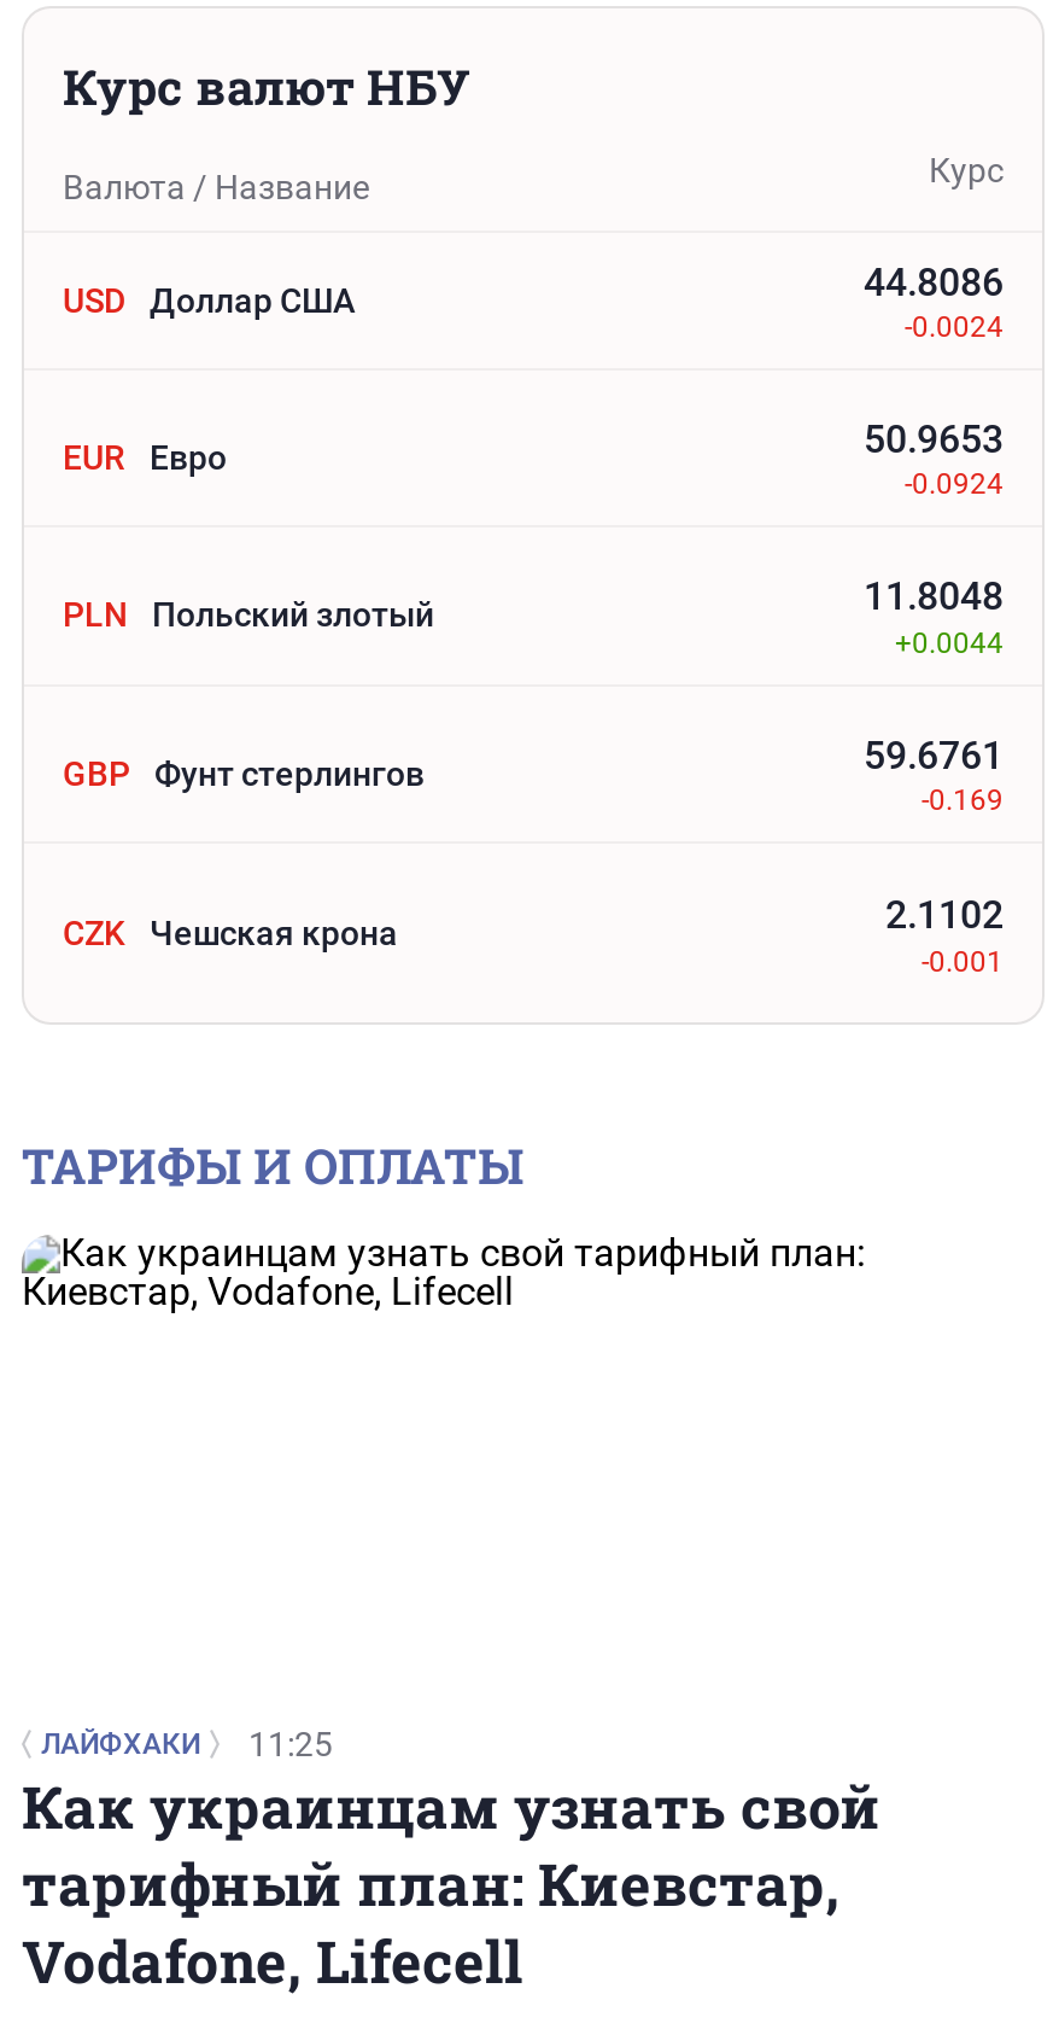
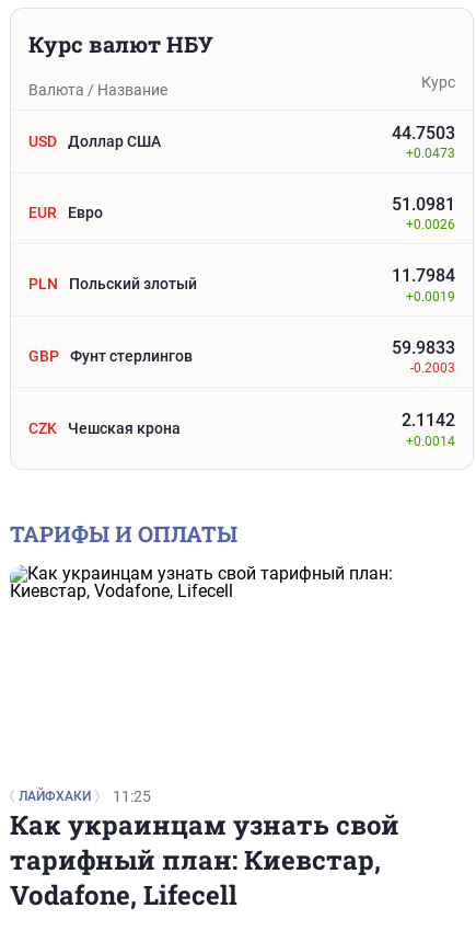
- 44.8086
+ 44.7503

- -0.0024
+ +0.0473

- 50.9653
+ 51.0981

- -0.0924
+ +0.0026

- 11.8048
+ 11.7984

- +0.0044
+ +0.0019

- 59.6761
+ 59.9833

- -0.169
+ -0.2003

- 2.1102
+ 2.1142

- -0.001
+ +0.0014
